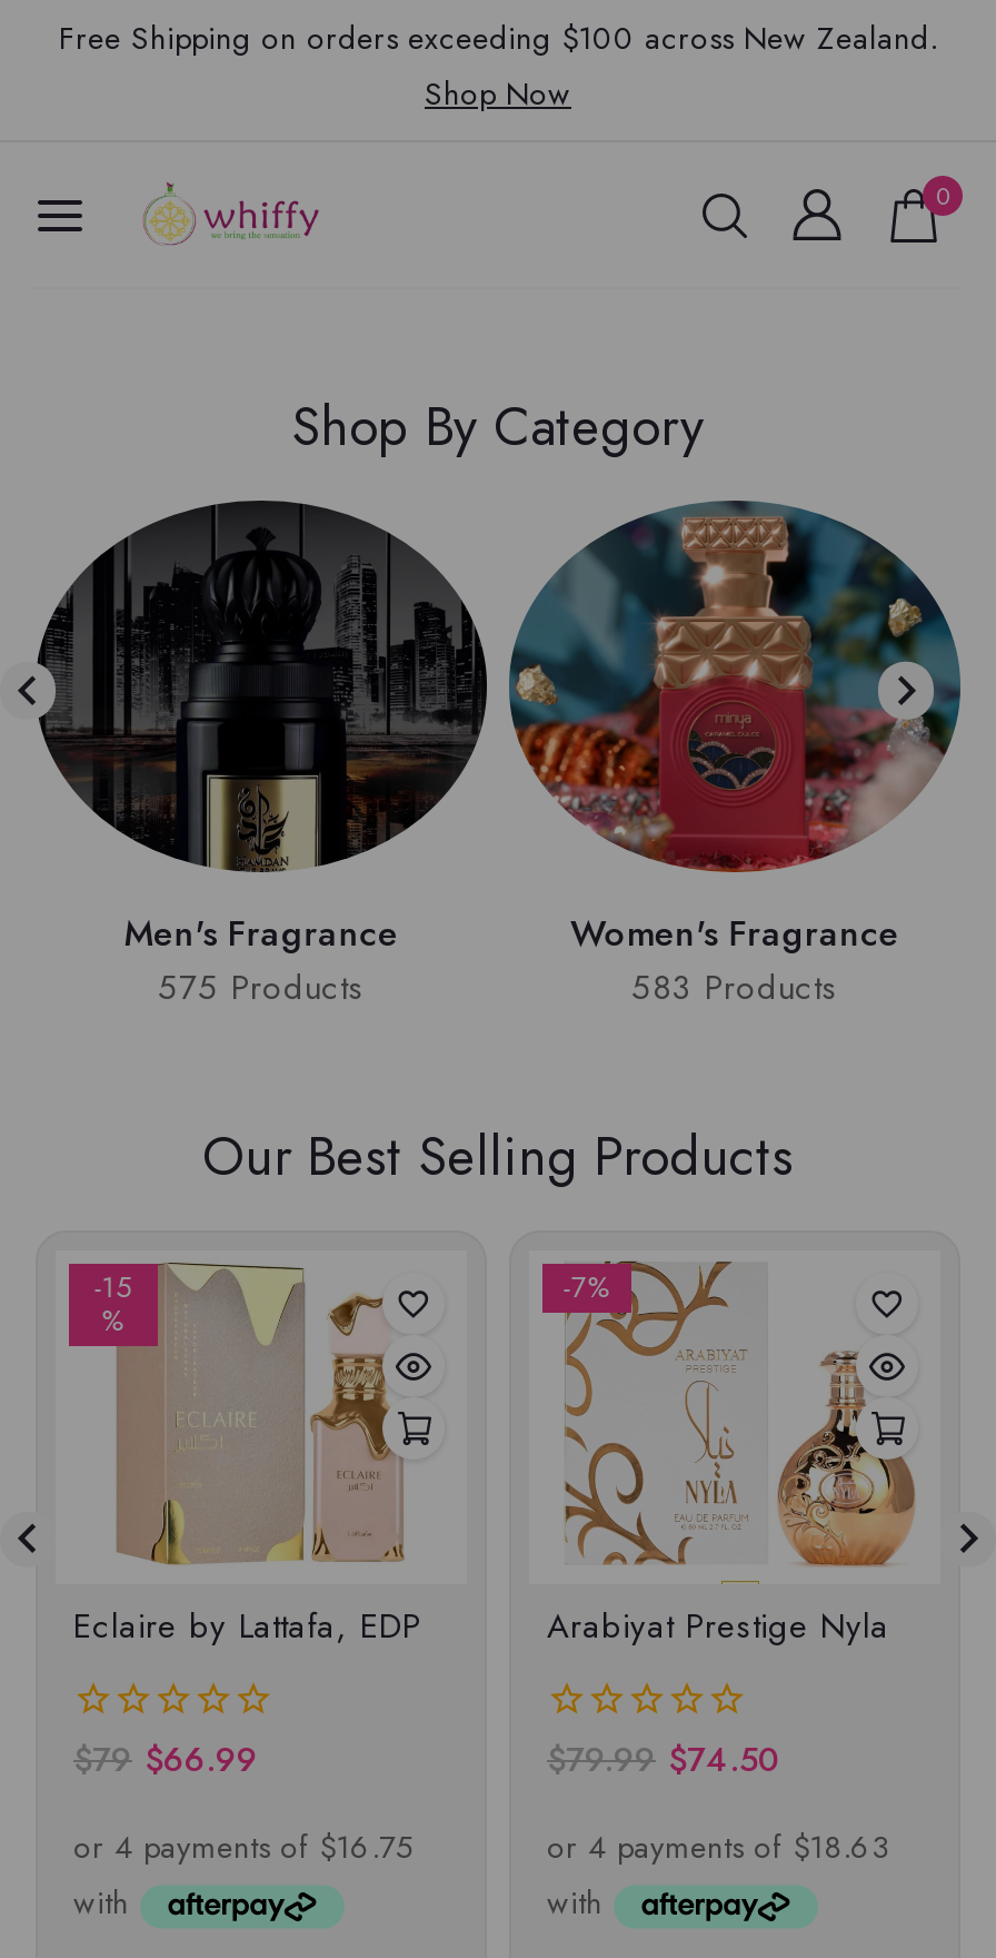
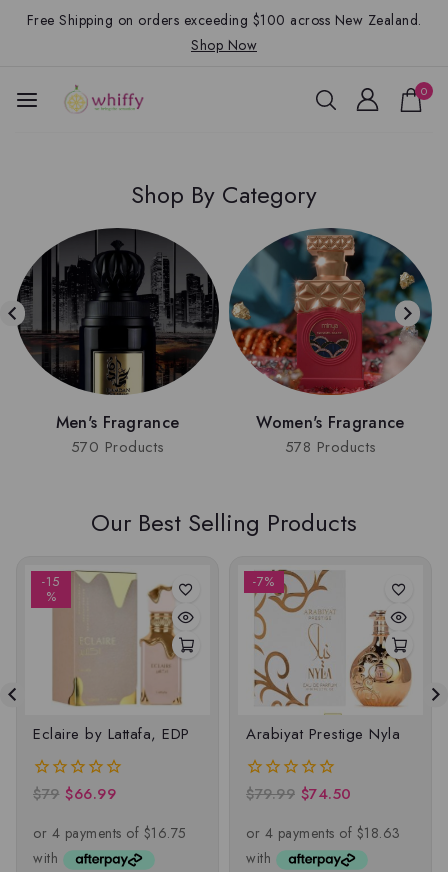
- 575 Products
+ 570 Products

- 583 Products
+ 578 Products
